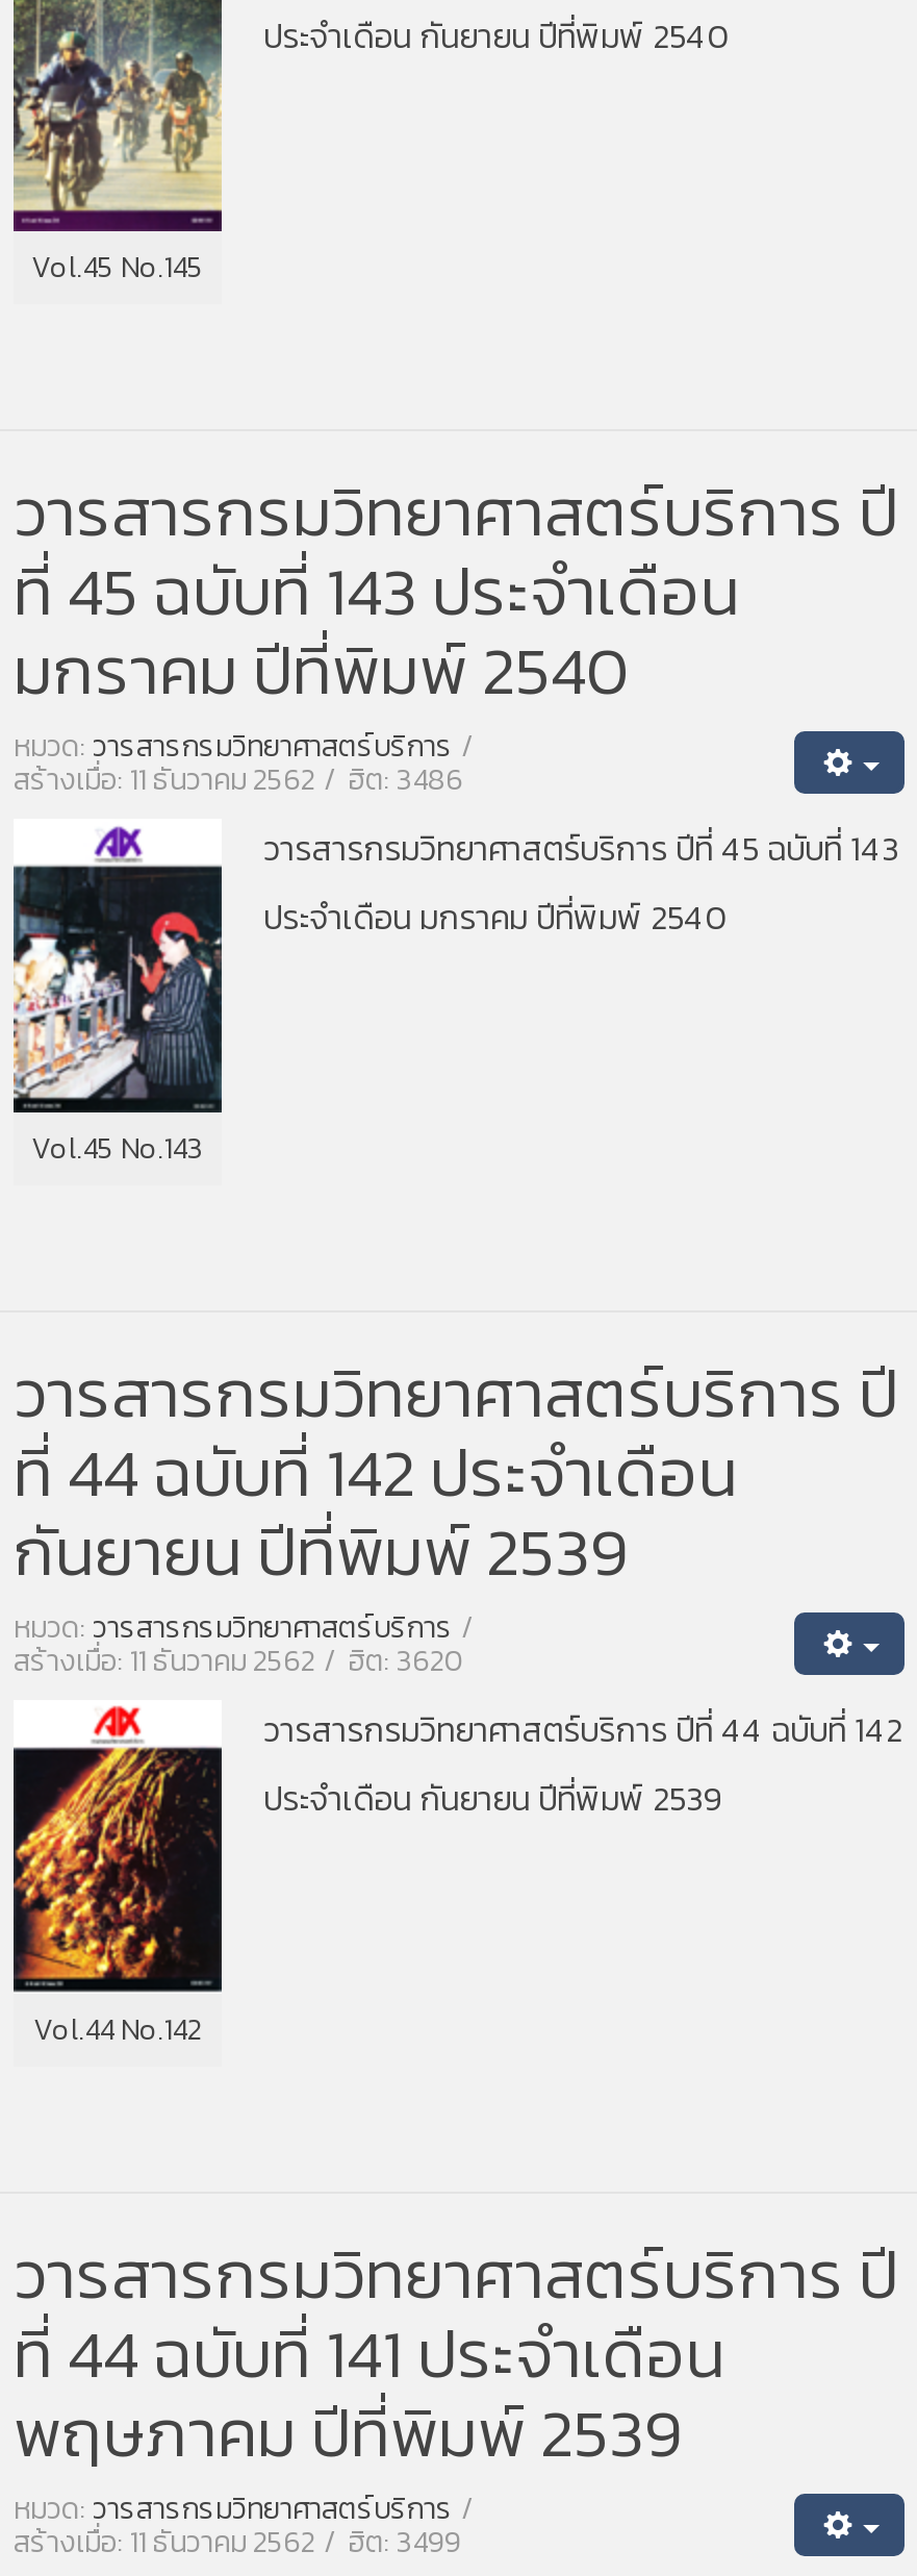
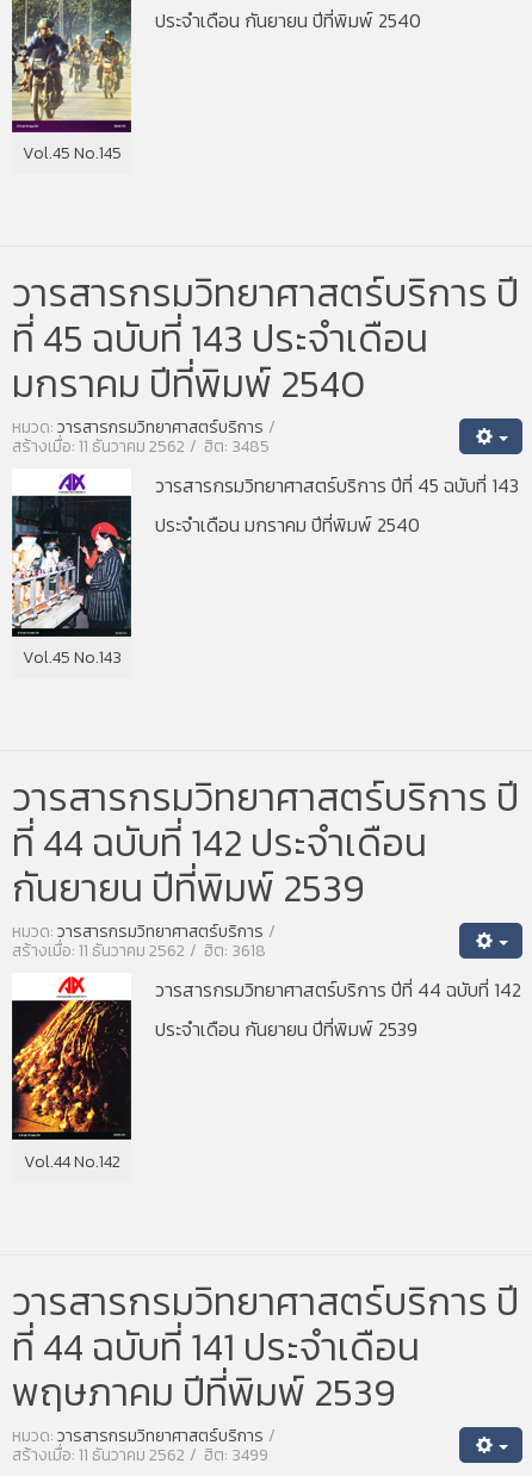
- สร้างเมื่อ: 11 ธันวาคม 2562 ฮิต: 3486
+ สร้างเมื่อ: 11 ธันวาคม 2562 ฮิต: 3485

- สร้างเมื่อ: 11 ธันวาคม 2562 ฮิต: 3620
+ สร้างเมื่อ: 11 ธันวาคม 2562 ฮิต: 3618
